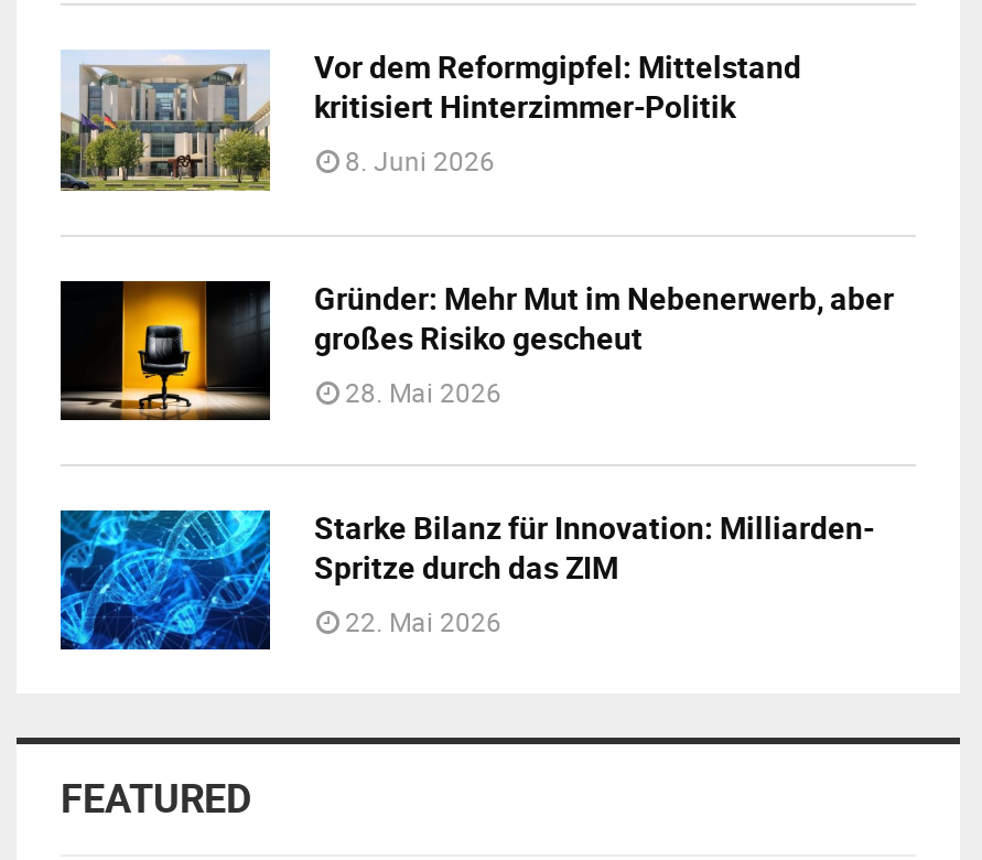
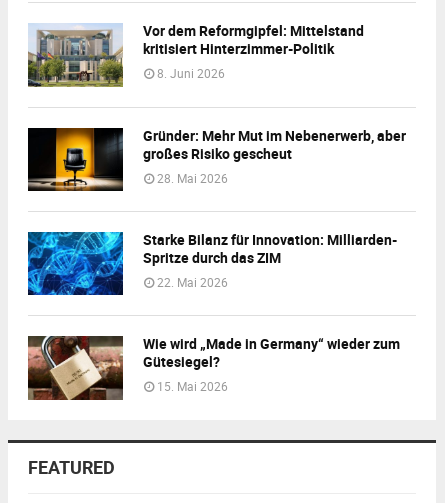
+ [image]
+ Wie wird „Made in Germany“ wieder zum
+ Gütesiegel?
+ 15. Mai 2026
